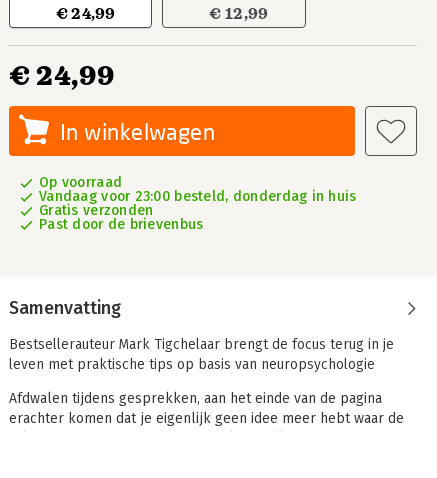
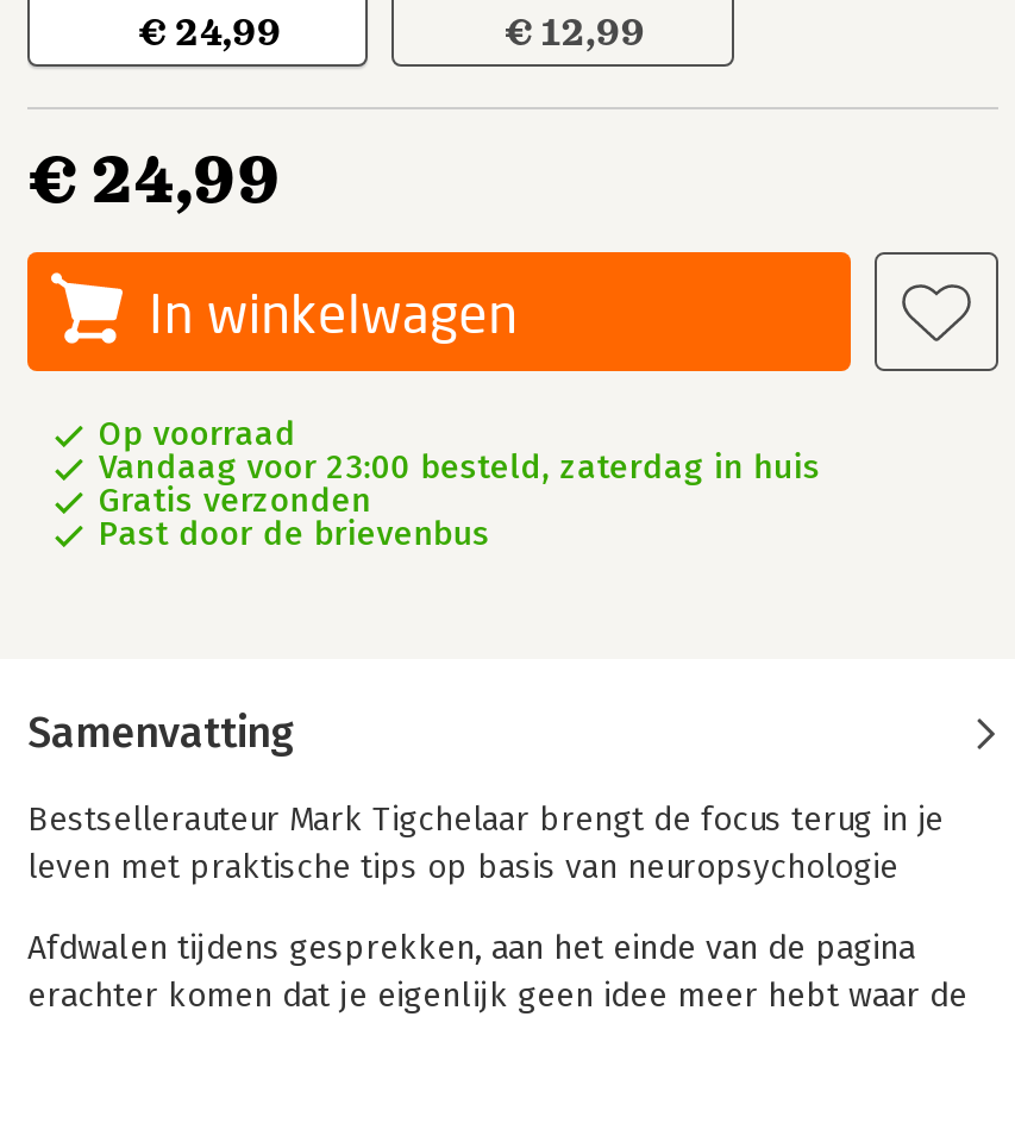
- Vandaag voor 23:00 besteld, donderdag in huis
+ Vandaag voor 23:00 besteld, zaterdag in huis
